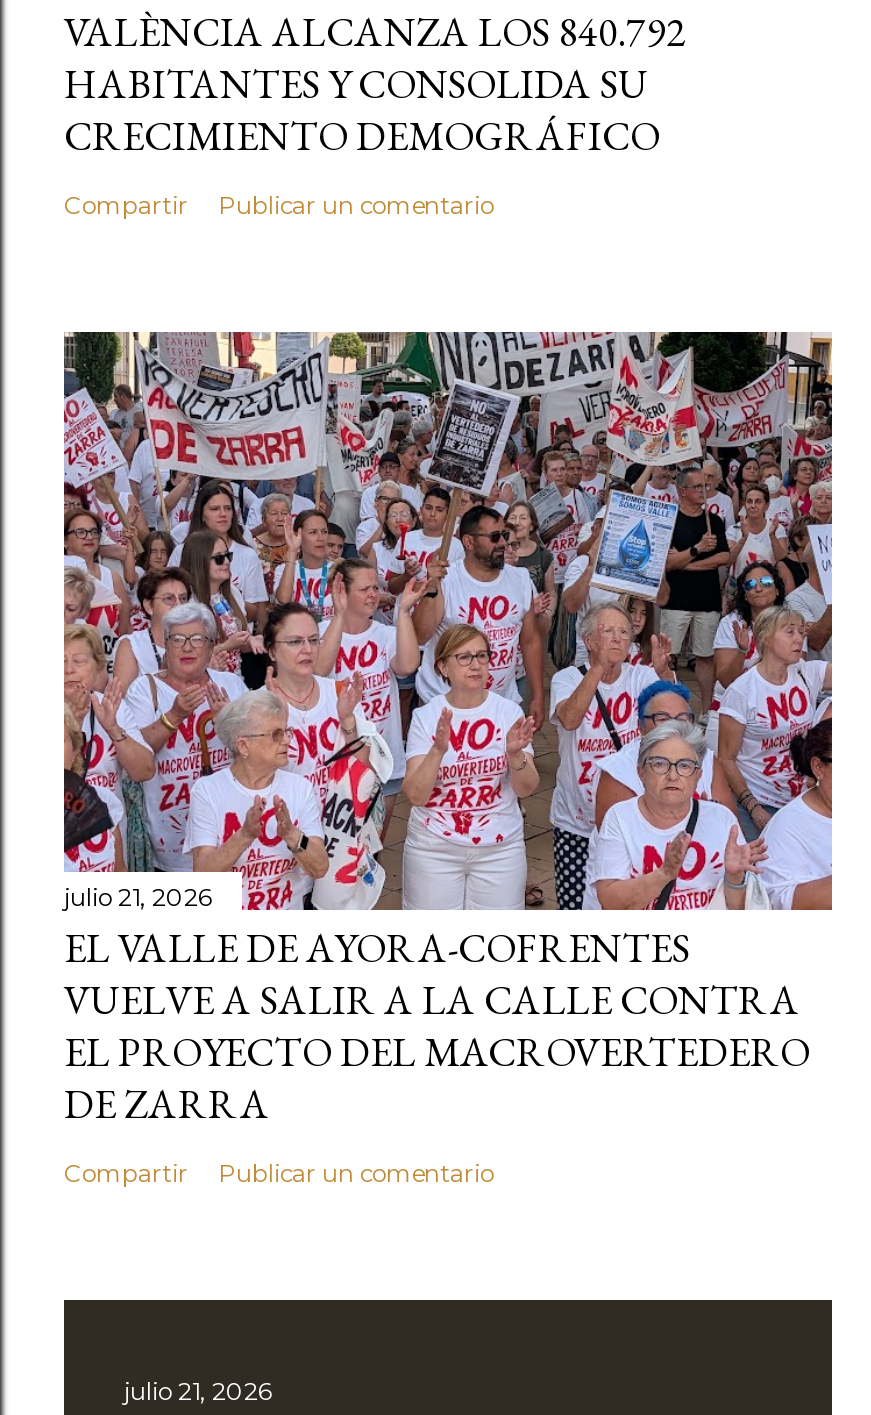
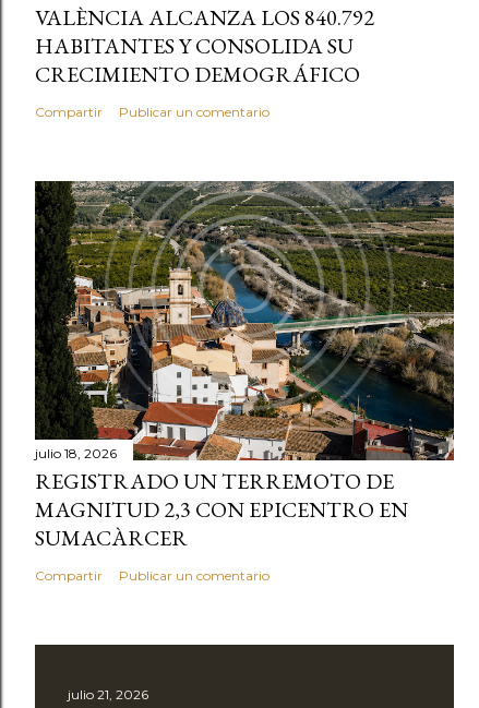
- [image]
- julio 21, 2026
- EL VALLE DE AYORA-COFRENTES
- VUELVE A SALIR A LA CALLE CONTRA
- EL PROYECTO DEL MACROVERTEDERO
- DE ZARRA
+ [image]
+ julio 18, 2026
+ REGISTRADO UN TERREMOTO DE
+ MAGNITUD 2,3 CON EPICENTRO EN
+ SUMACÀRCER
